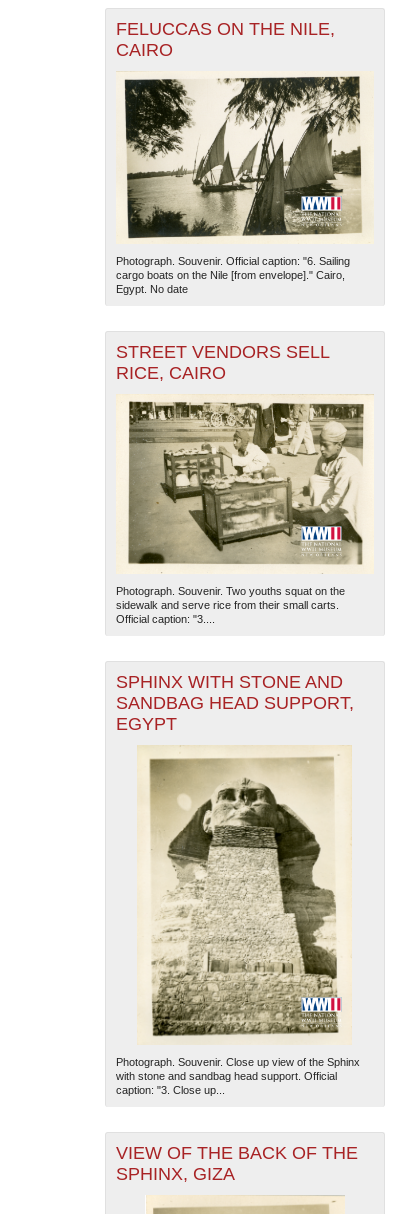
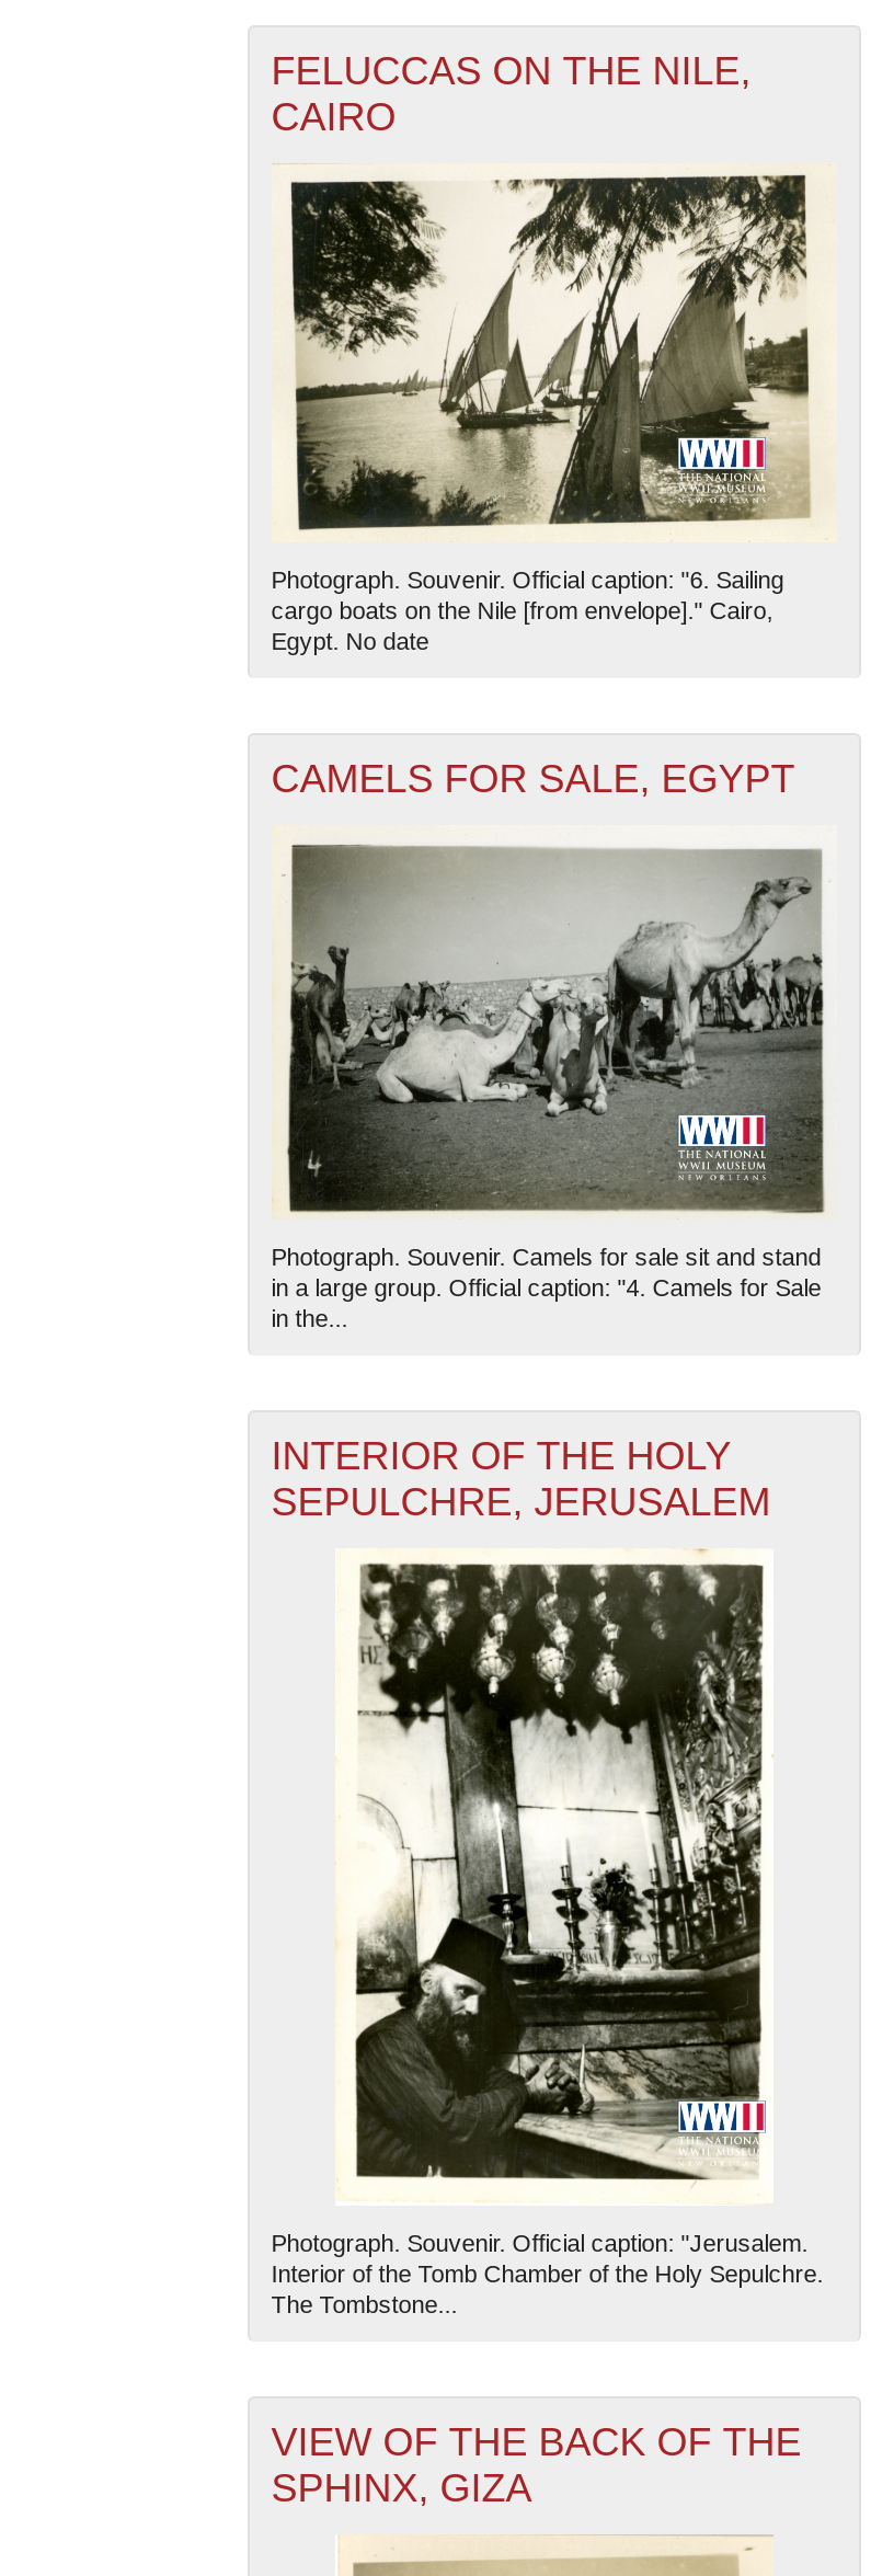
- STREET VENDORS SELL
- RICE, CAIRO
+ CAMELS FOR SALE, EGYPT

- [image]
- Photograph. Souvenir. Two youths squat on the
- sidewalk and serve rice from their small carts.
- Official caption: "3....
+ [image]
+ Photograph. Souvenir. Camels for sale sit and stand
+ in a large group. Official caption: "4. Camels for Sale
+ in the...

- SPHINX WITH STONE AND
- SANDBAG HEAD SUPPORT,
- EGYPT
+ INTERIOR OF THE HOLY
+ SEPULCHRE, JERUSALEM

- [image]
+ [image]

- Photograph. Souvenir. Close up view of the Sphinx
- with stone and sandbag head support. Official
- caption: "3. Close up...
+ Photograph. Souvenir. Official caption: "Jerusalem.
+ Interior of the Tomb Chamber of the Holy Sepulchre.
+ The Tombstone...
